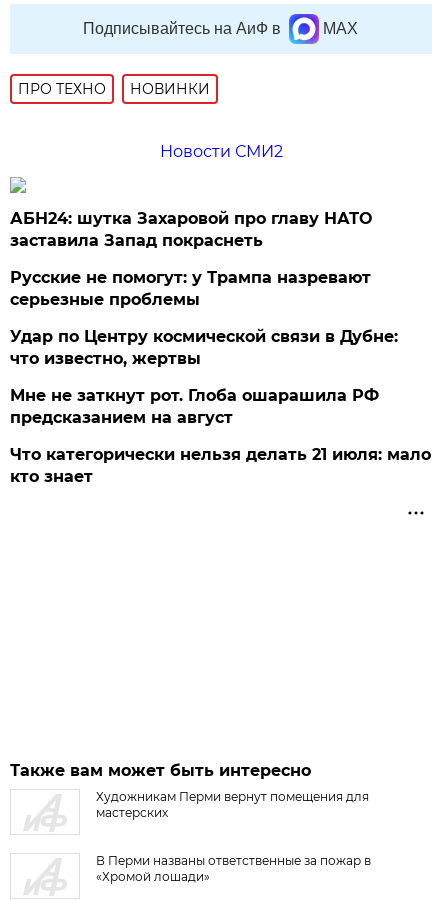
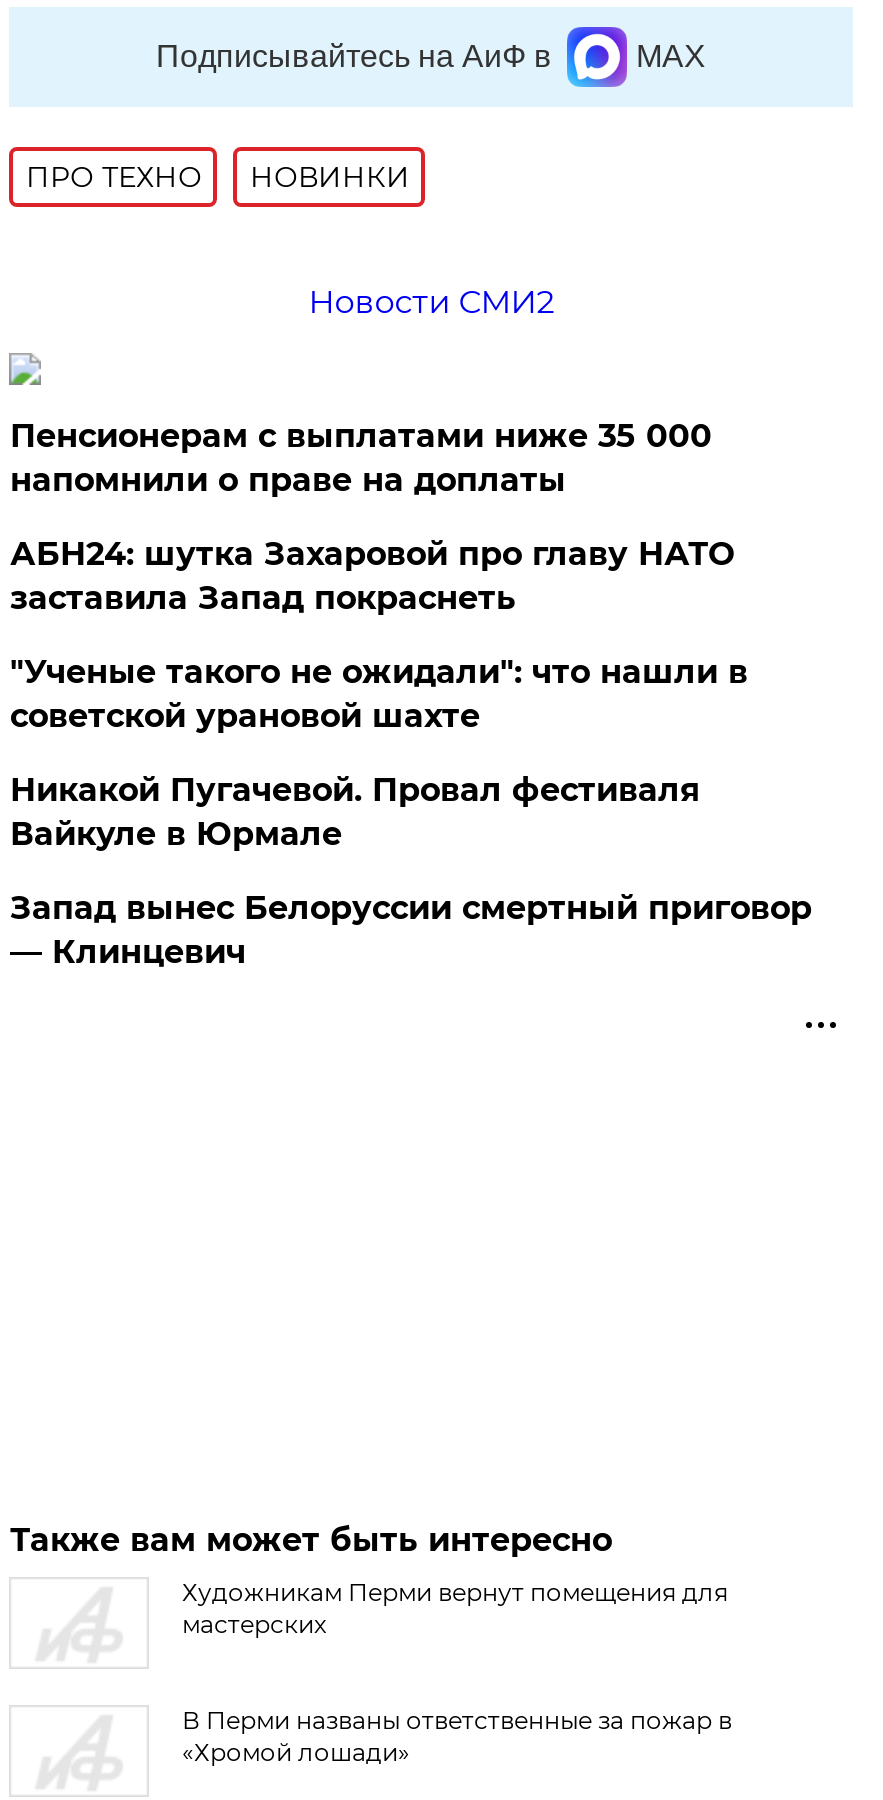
+ Пенсионерам с выплатами ниже 35 000
+ напомнили о праве на доплаты

moved down: АБН24: шутка Захаровой про главу НАТО | заставила Запад покраснеть

- Русские не помогут: у Трампа назревают
- серьезные проблемы
- Удар по Центру космической связи в Дубне:
- что известно, жертвы
- Мне не заткнут рот. Глоба ошарашила РФ
- предсказанием на август
- Что категорически нельзя делать 21 июля: мало
- кто знает
+ "Ученые такого не ожидали": что нашли в
+ советской урановой шахте
+ Никакой Пугачевой. Провал фестиваля
+ Вайкуле в Юрмале
+ Запад вынес Белоруссии смертный приговор
+ — Клинцевич
